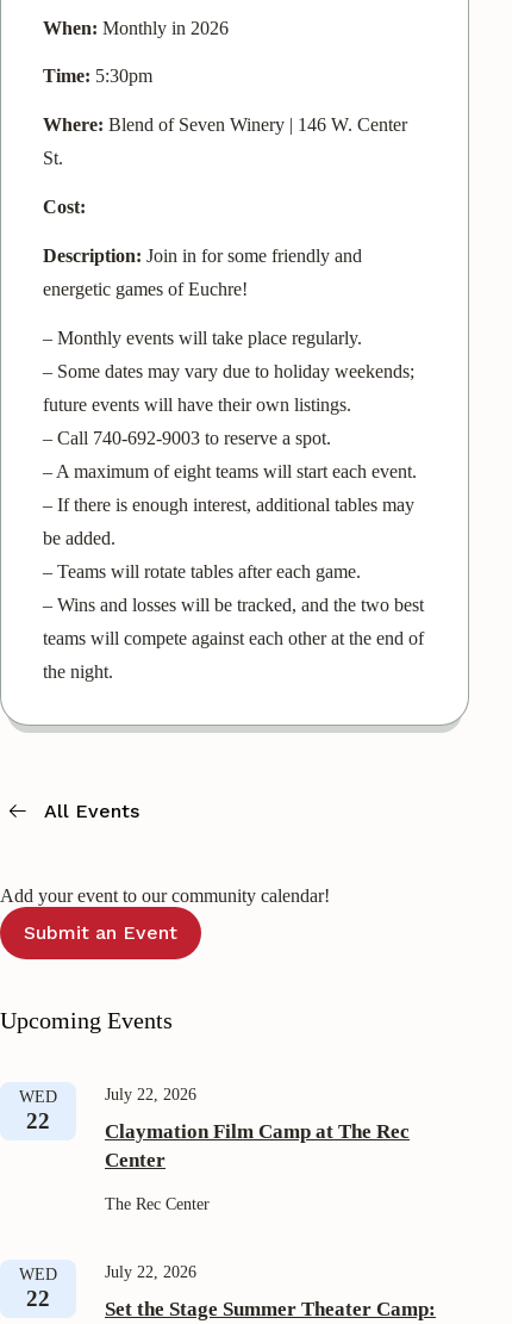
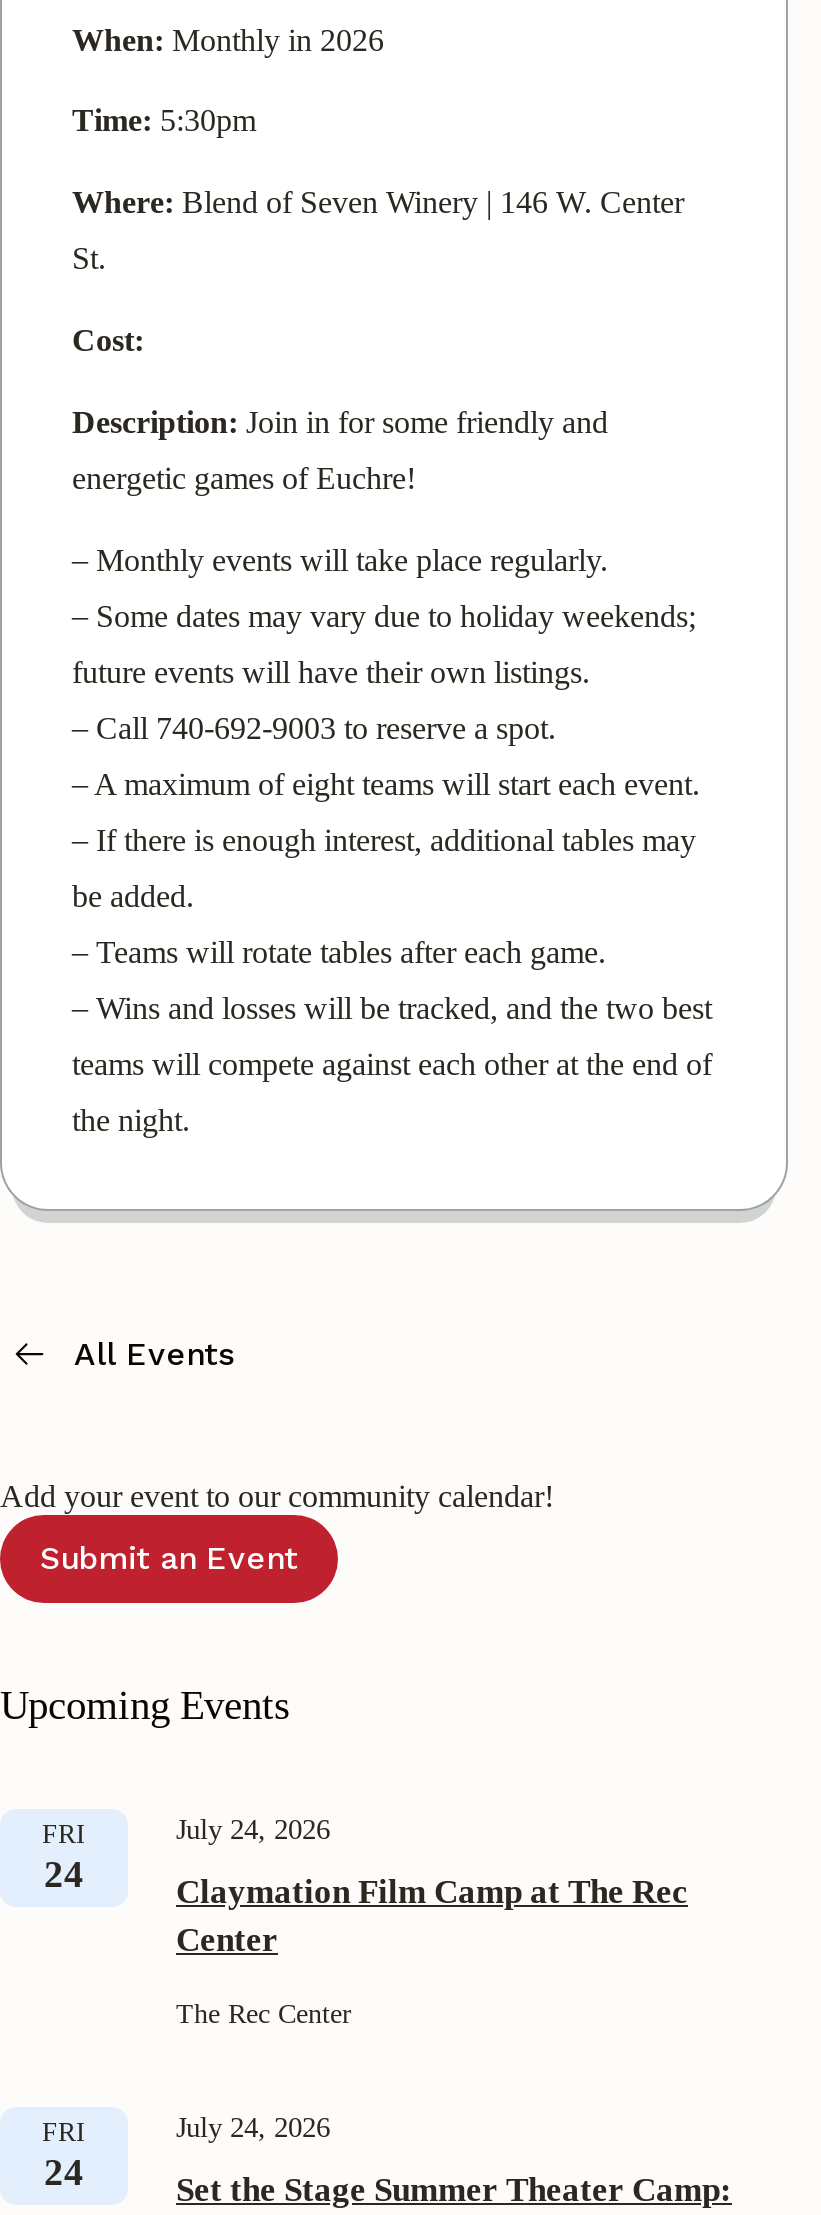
- WED
- 22
+ FRI
+ 24

- July 22, 2026
+ July 24, 2026

- WED
- 22
+ FRI
+ 24

- July 22, 2026
+ July 24, 2026
